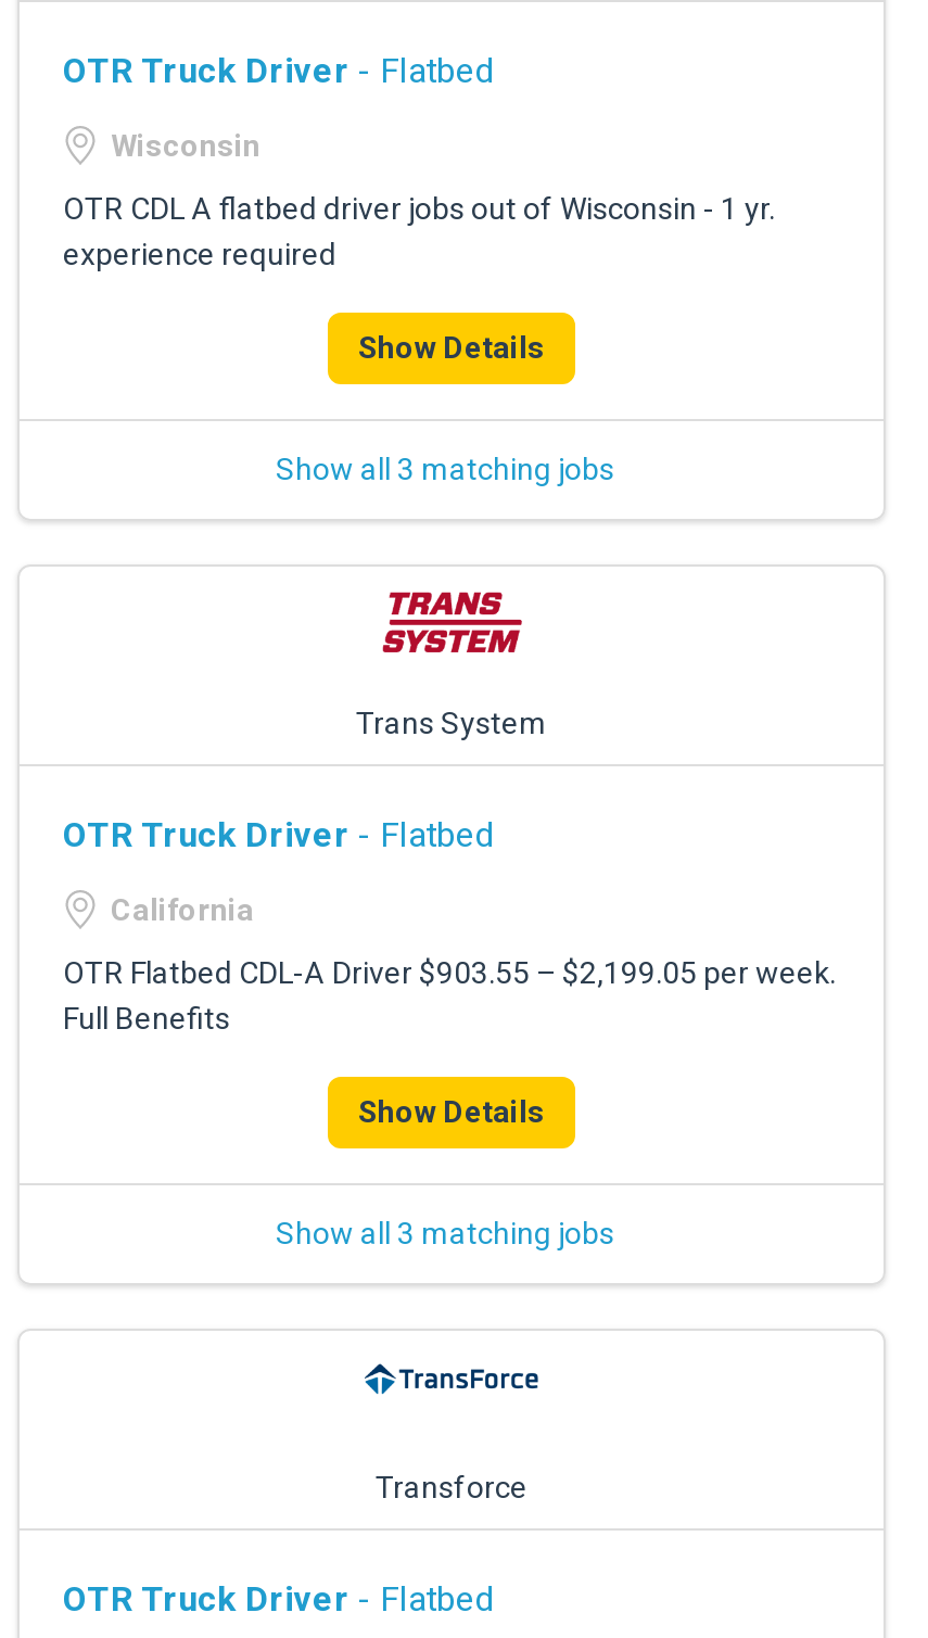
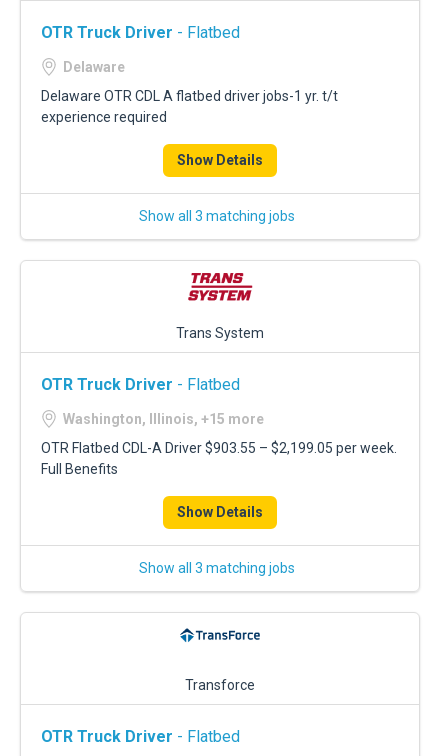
- Wisconsin
+ Delaware

- OTR CDL A flatbed driver jobs out of Wisconsin - 1 yr.
+ Delaware OTR CDL A flatbed driver jobs-1 yr. t/t

- California
+ Washington, Illinois, +15 more
